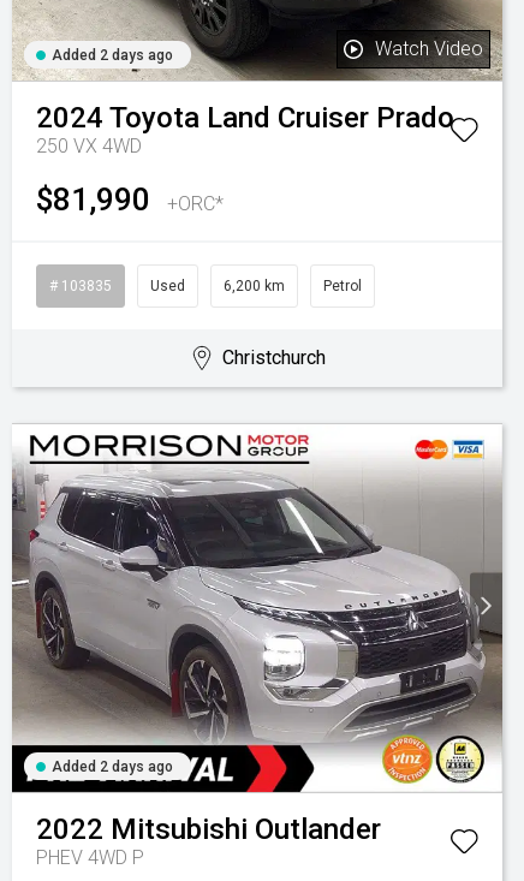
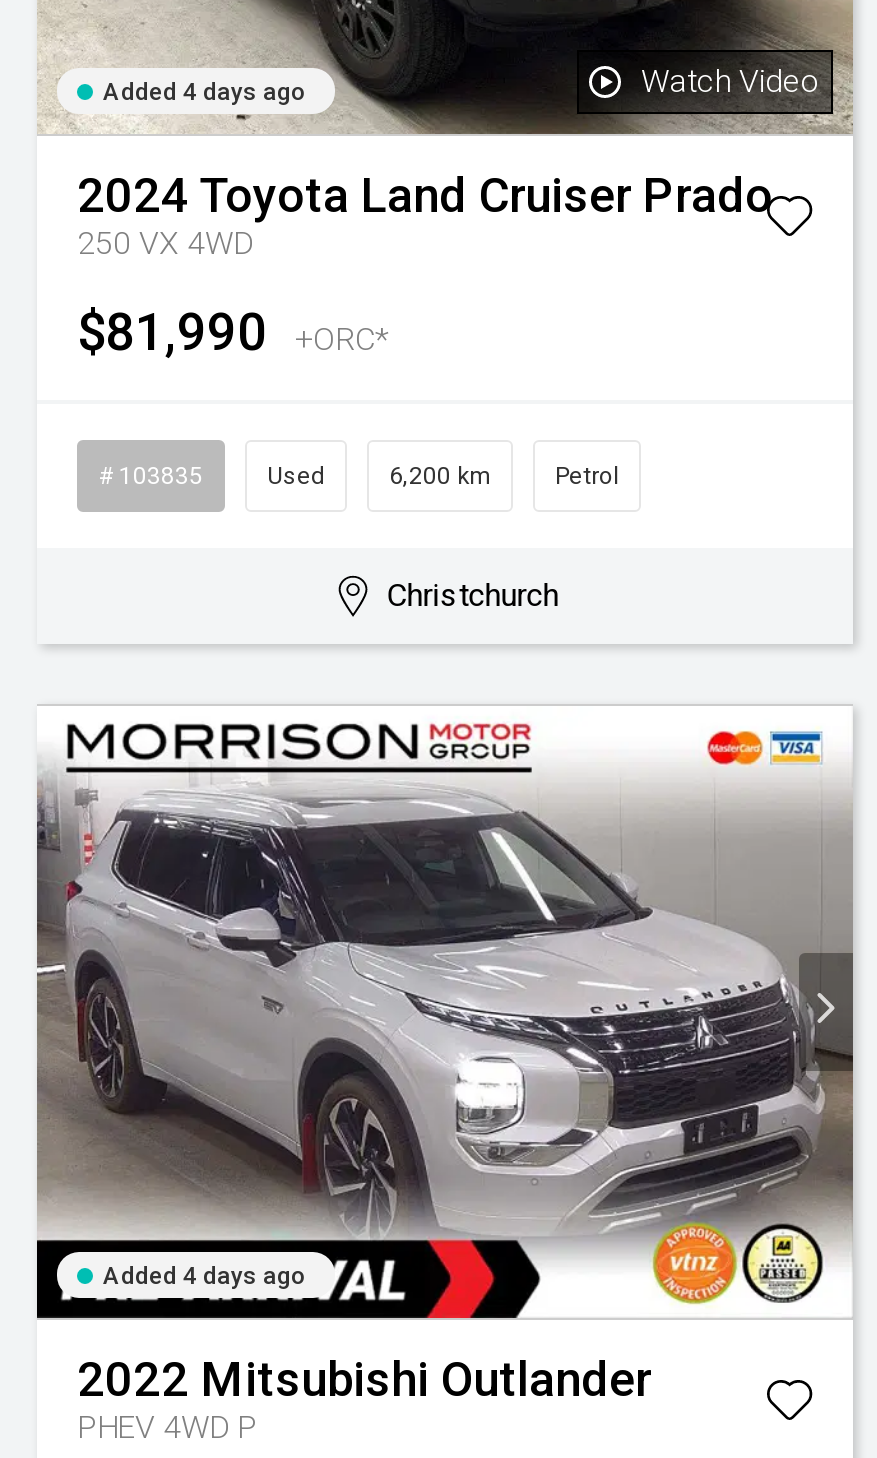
- Added 2 days ago
+ Added 4 days ago

- Added 2 days ago
+ Added 4 days ago
